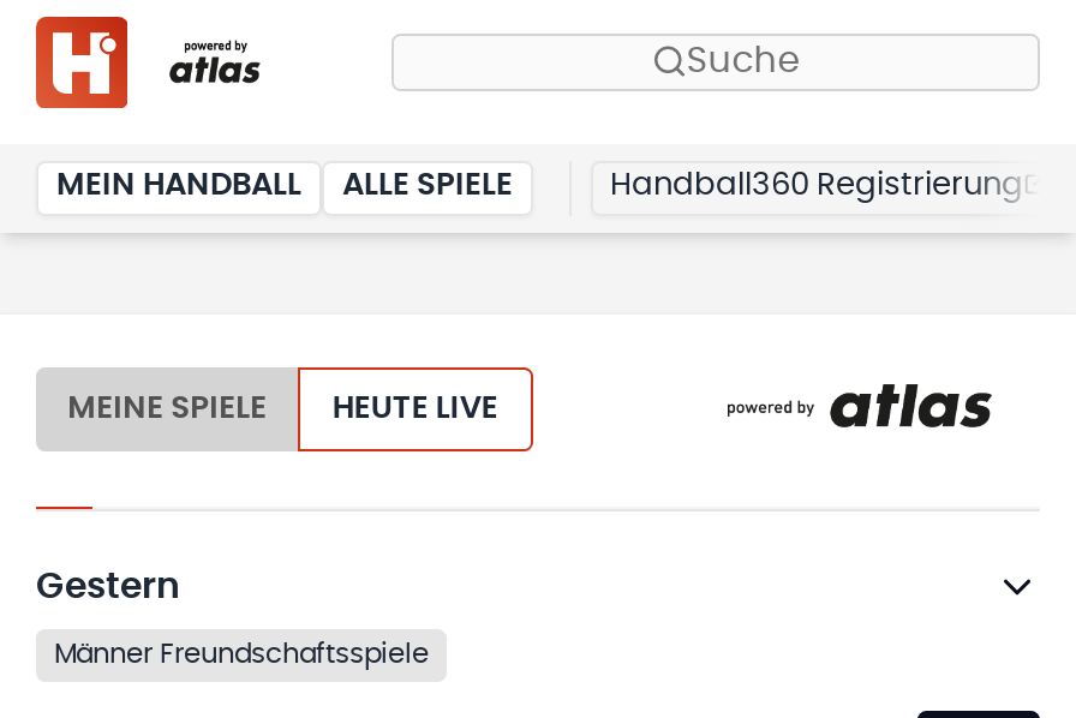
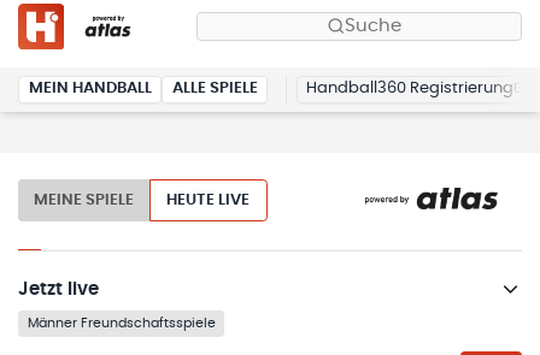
- Gestern
+ Jetzt live
